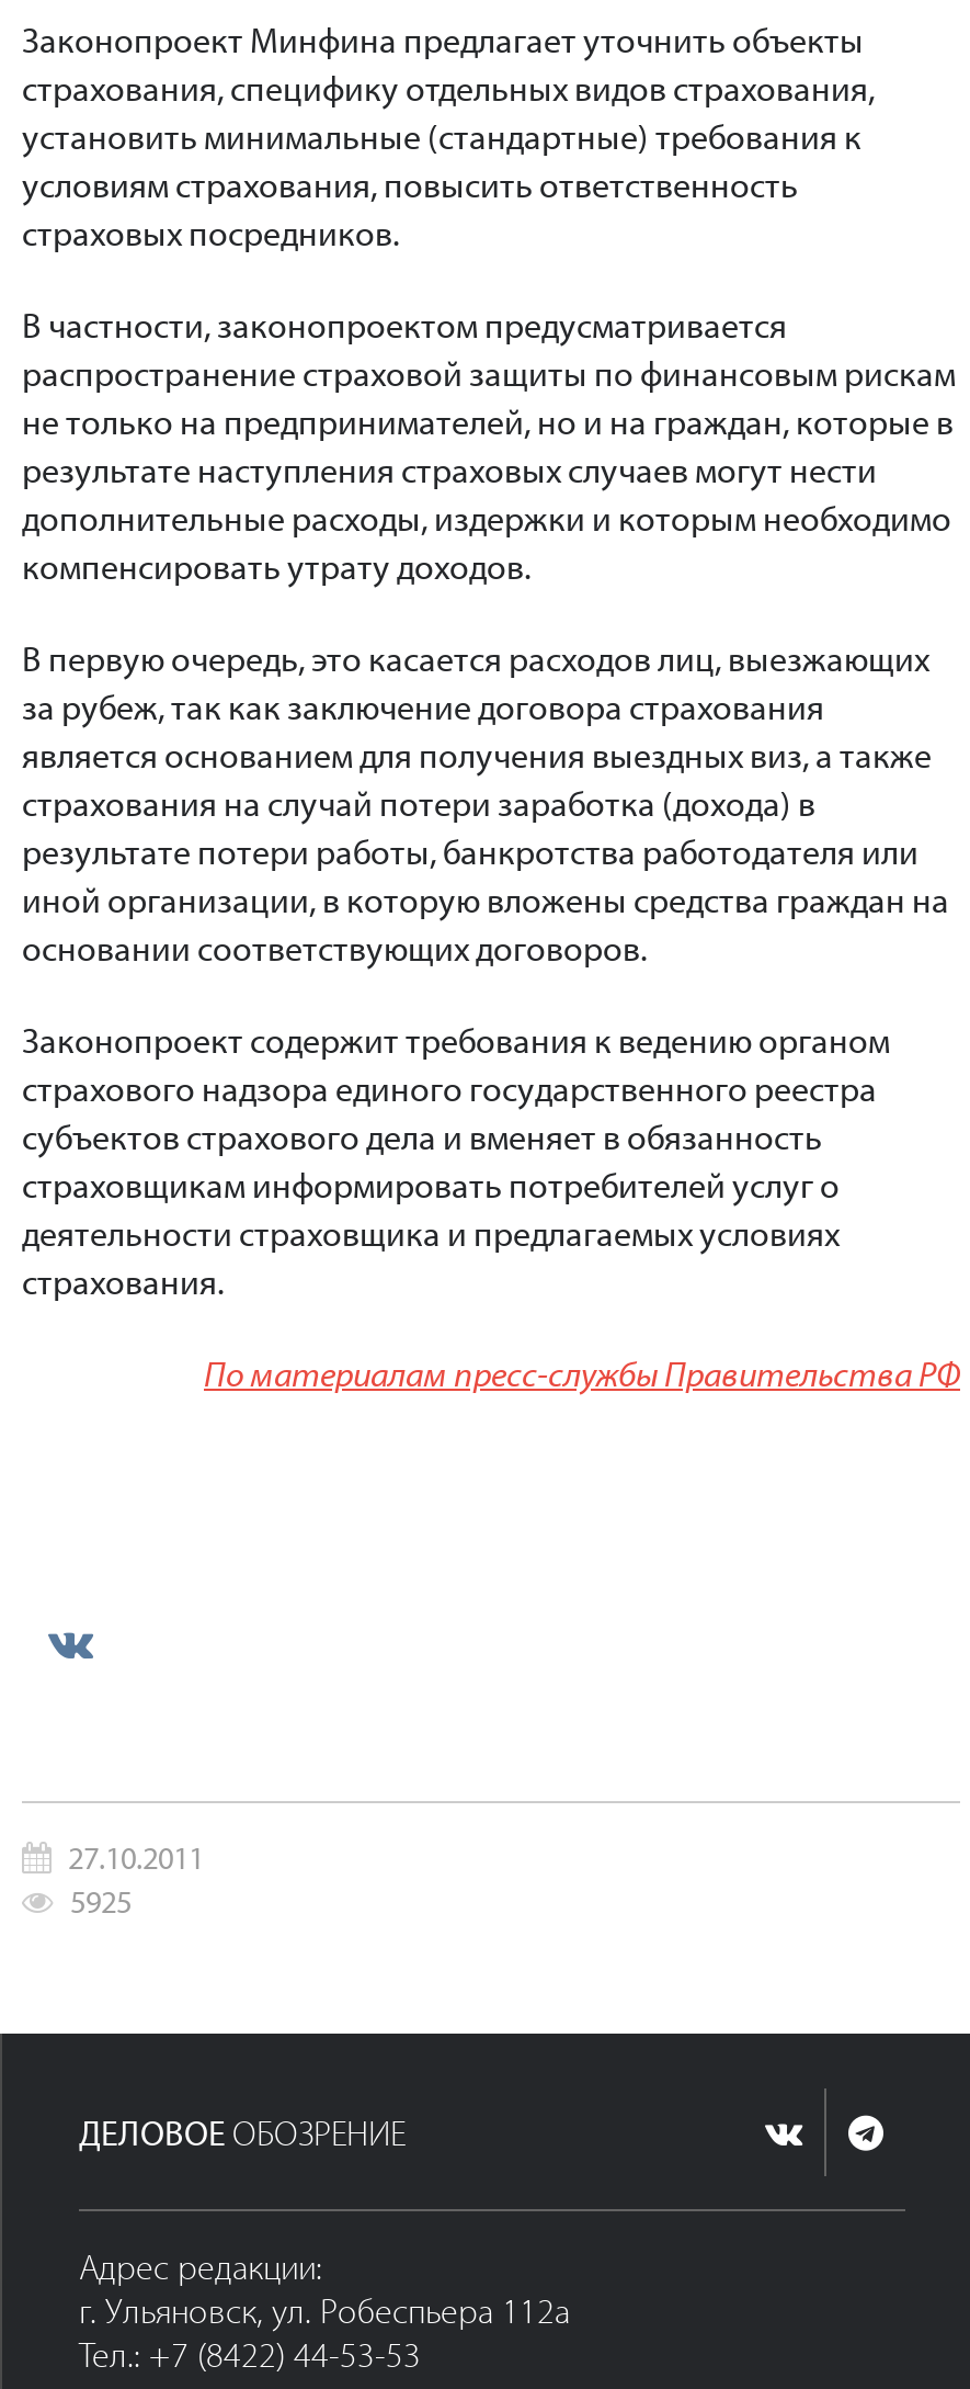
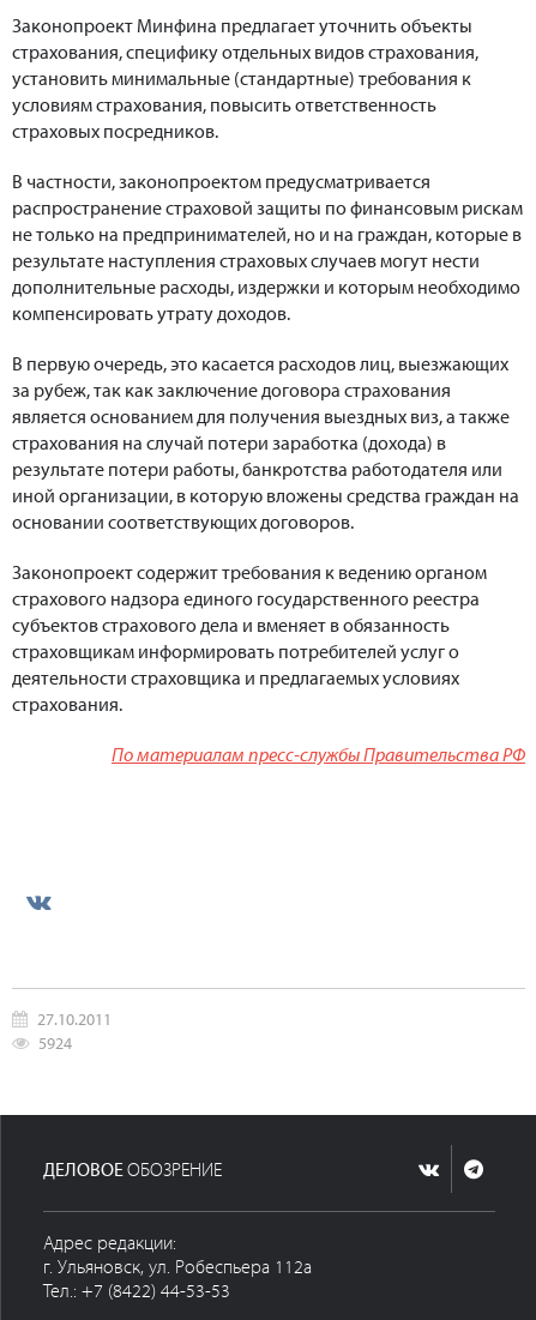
- 5925
+ 5924
